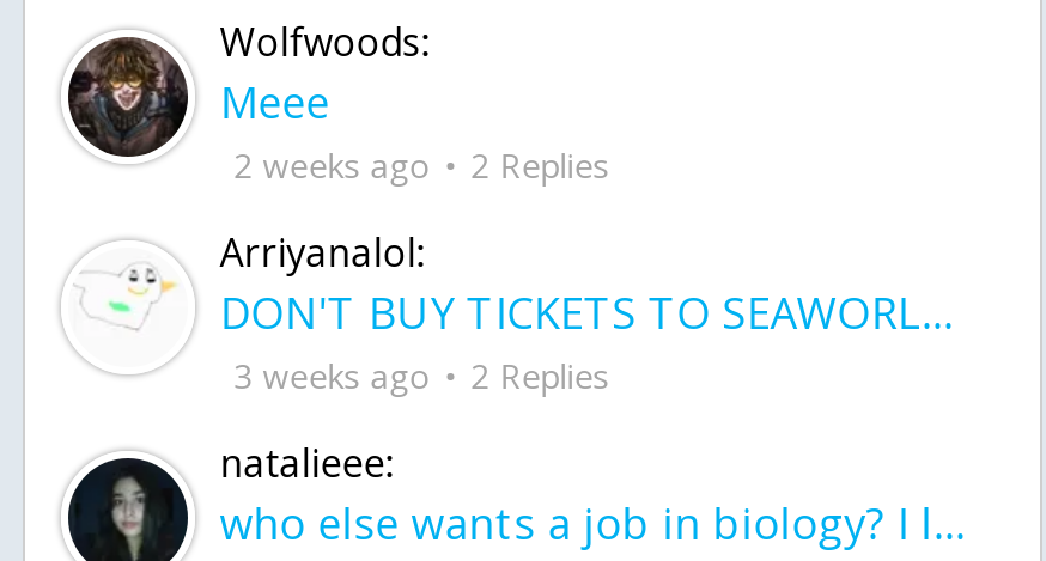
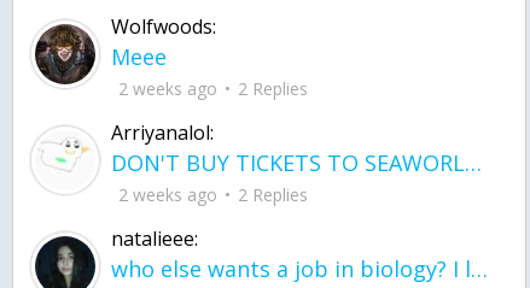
- 3 weeks ago 2 Replies
+ 2 weeks ago 2 Replies
